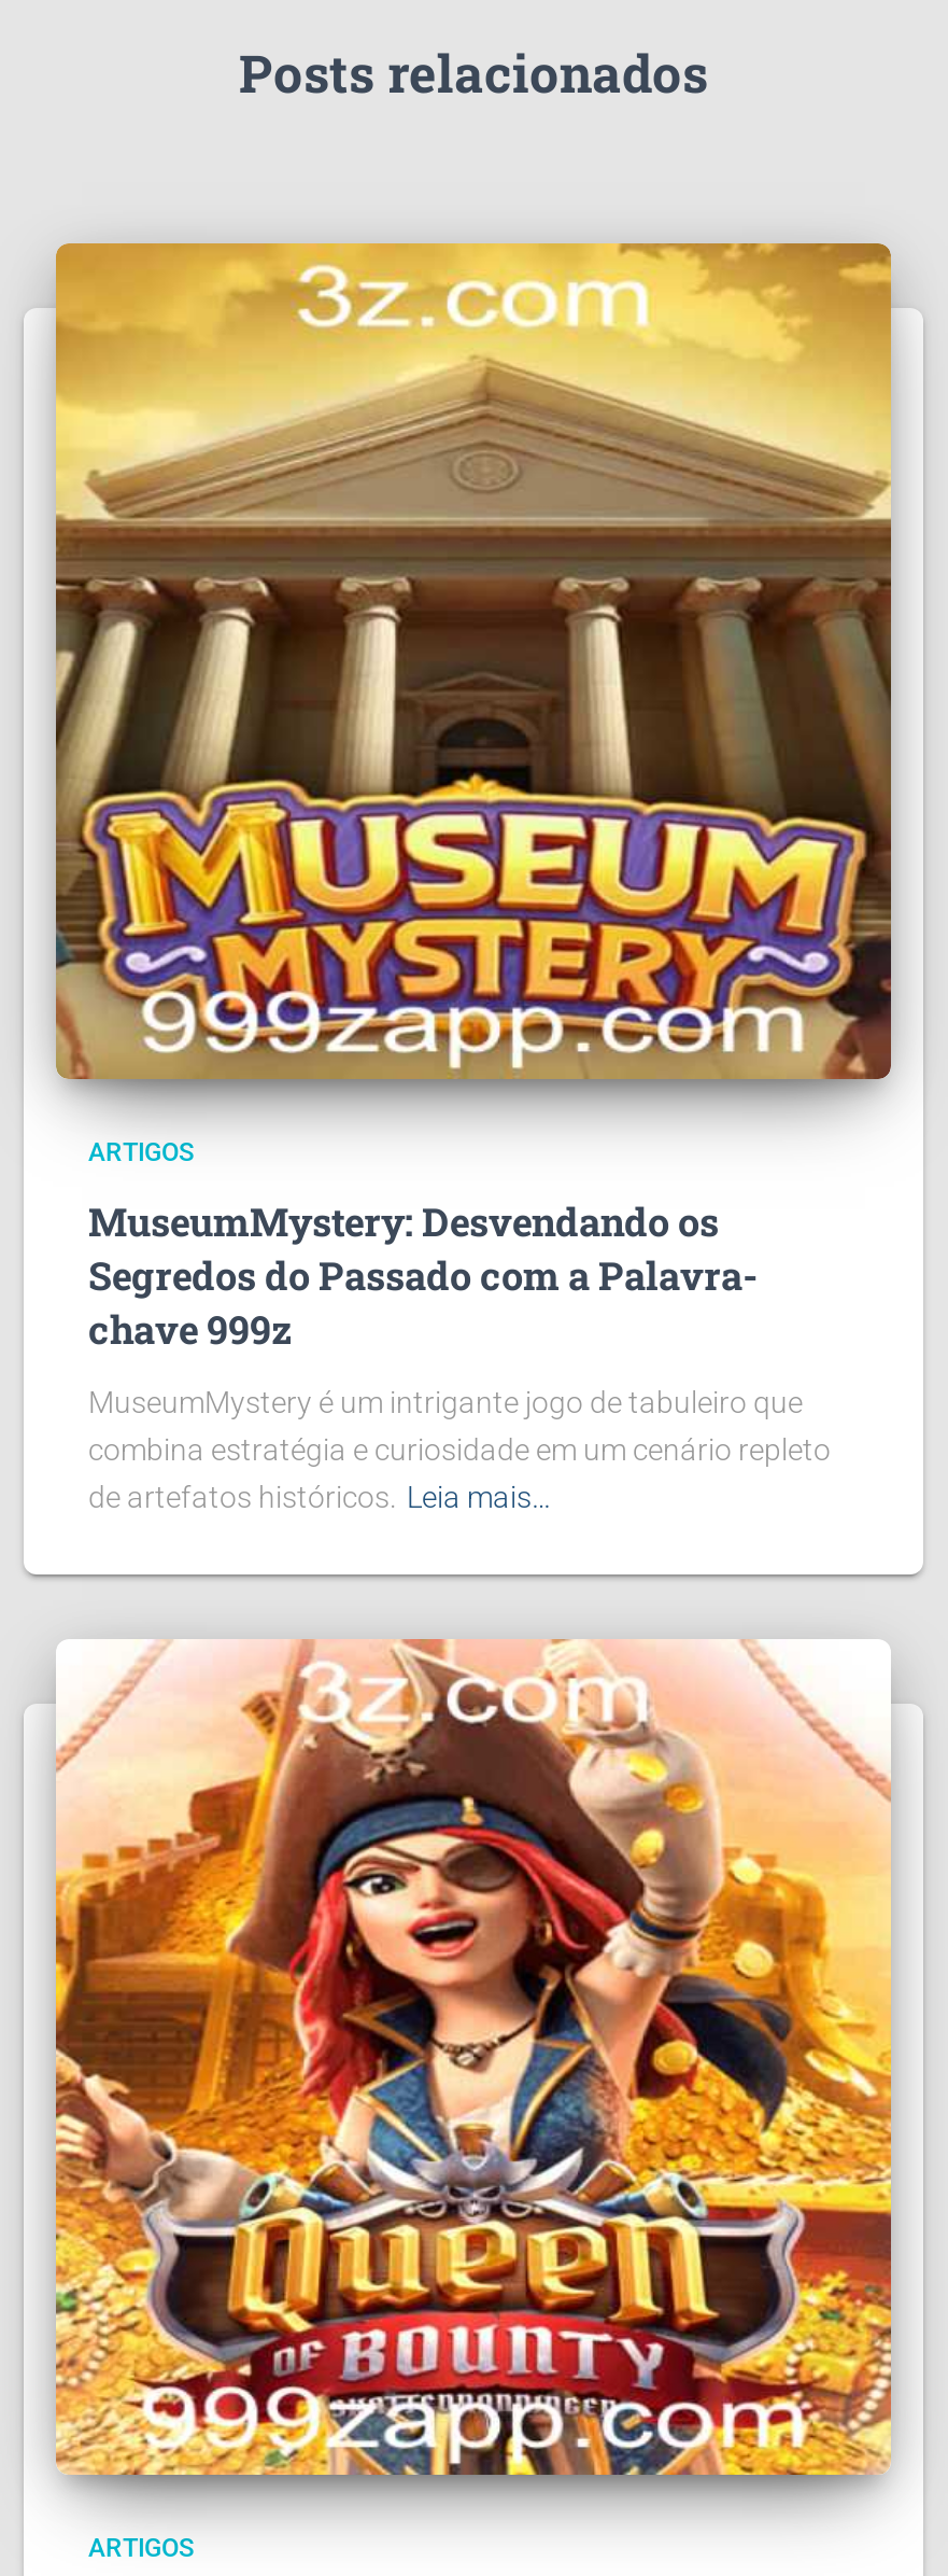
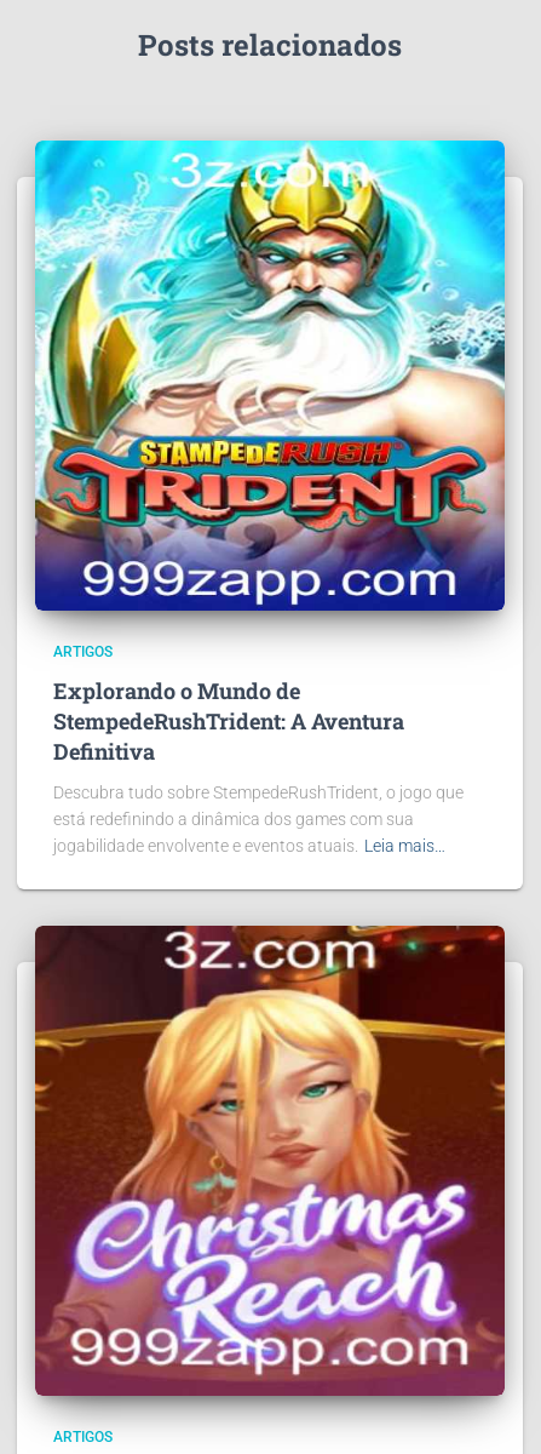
- [image]
+ [image]

- MuseumMystery: Desvendando os
- Segredos do Passado com a Palavra-
- chave 999z
+ Explorando o Mundo de
+ StempedeRushTrident: A Aventura
+ Definitiva

- MuseumMystery é um intrigante jogo de tabuleiro que
- combina estratégia e curiosidade em um cenário repleto
- de artefatos históricos. Leia mais…
+ Descubra tudo sobre StempedeRushTrident, o jogo que
+ está redefinindo a dinâmica dos games com sua
+ jogabilidade envolvente e eventos atuais. Leia mais…

- [image]
+ [image]
